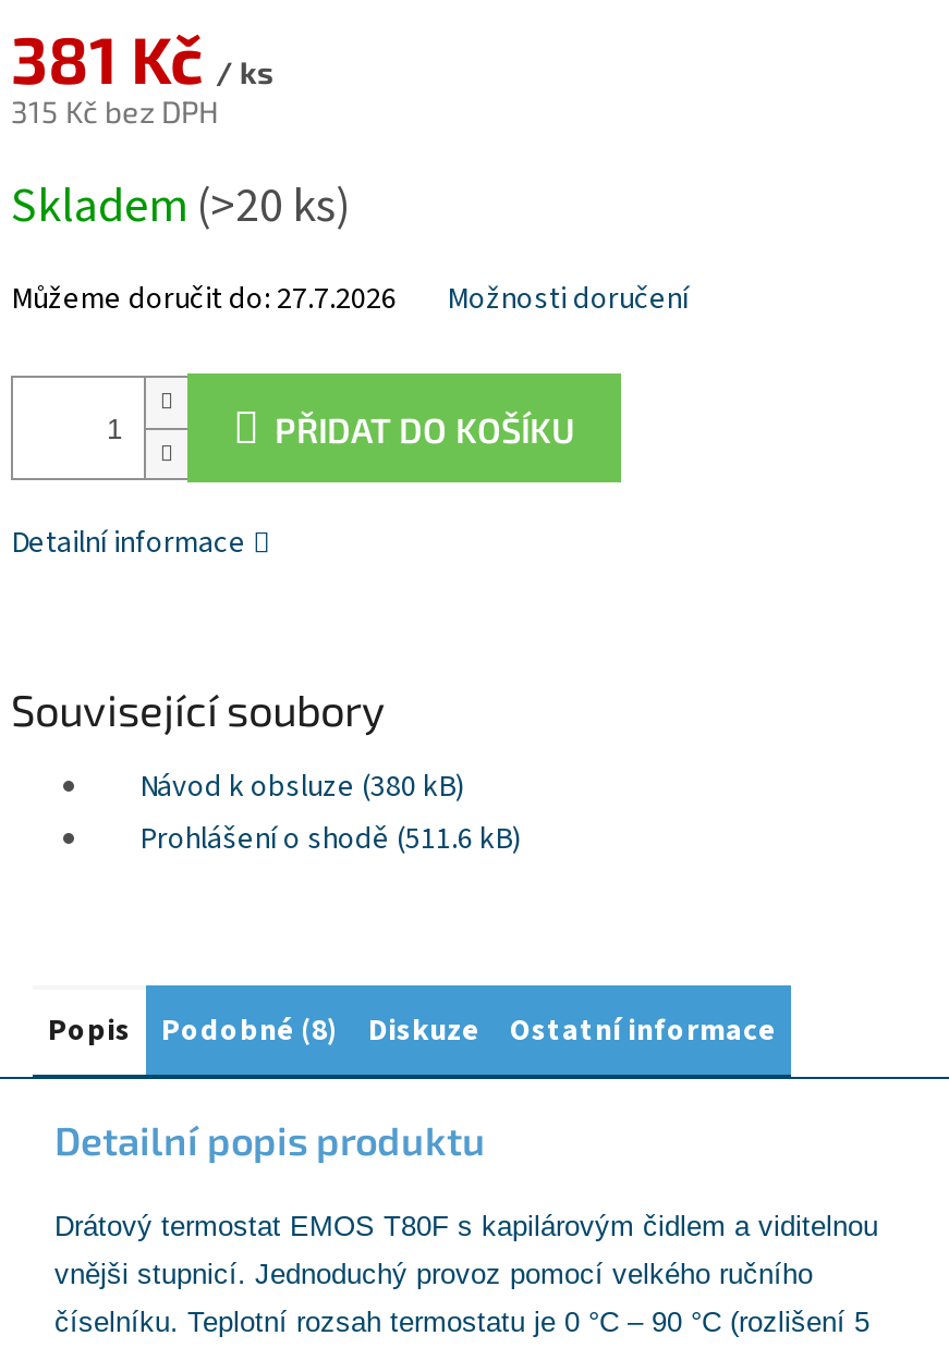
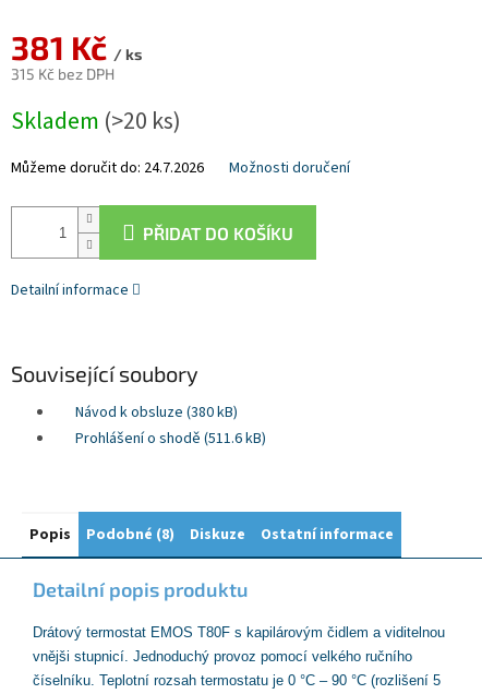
- Můžeme doručit do: 27.7.2026
+ Můžeme doručit do: 24.7.2026
